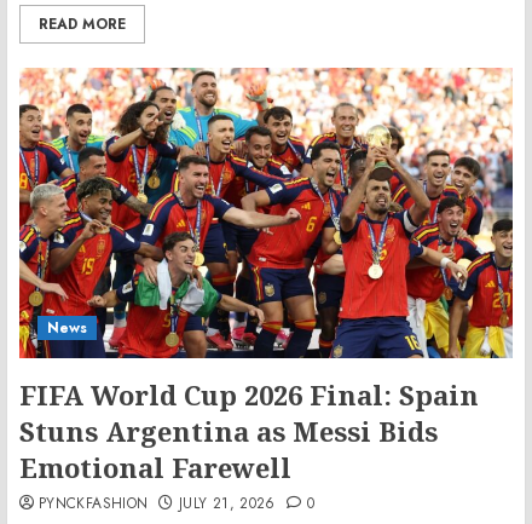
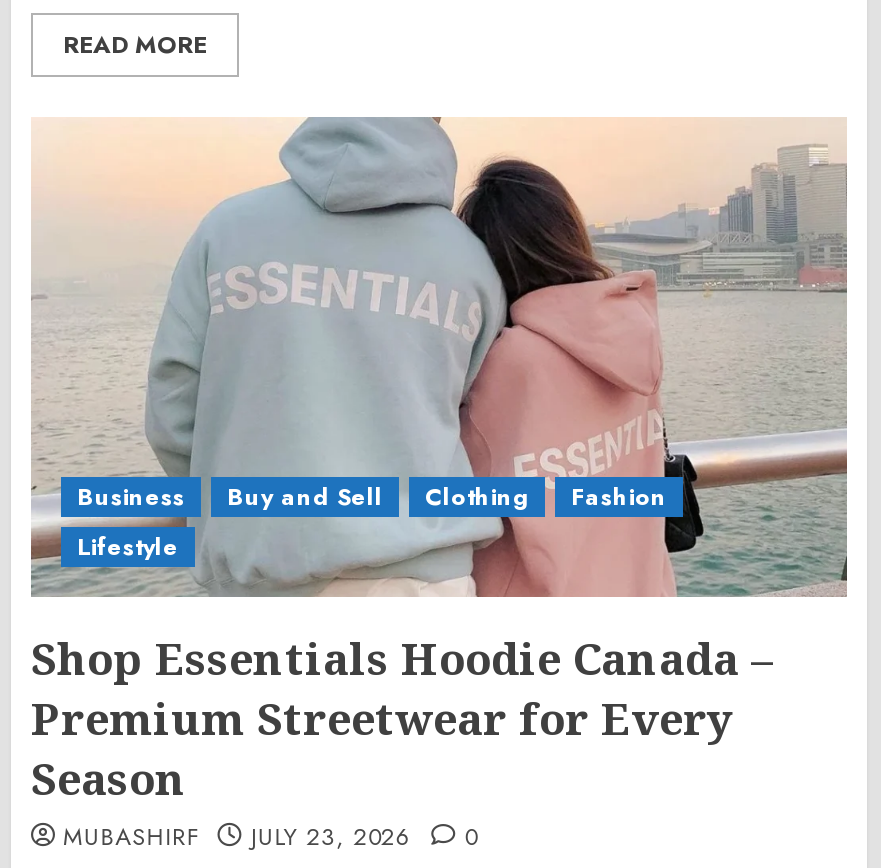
- [image]
- News
+ [image]
+ Business
+ Buy and Sell
+ Clothing
+ Fashion
+ Lifestyle

- FIFA World Cup 2026 Final: Spain
- Stuns Argentina as Messi Bids
- Emotional Farewell
- PYNCKFASHION
- JULY 21, 2026
+ Shop Essentials Hoodie Canada –
+ Premium Streetwear for Every
+ Season
+ MUBASHIRF
+ JULY 23, 2026
